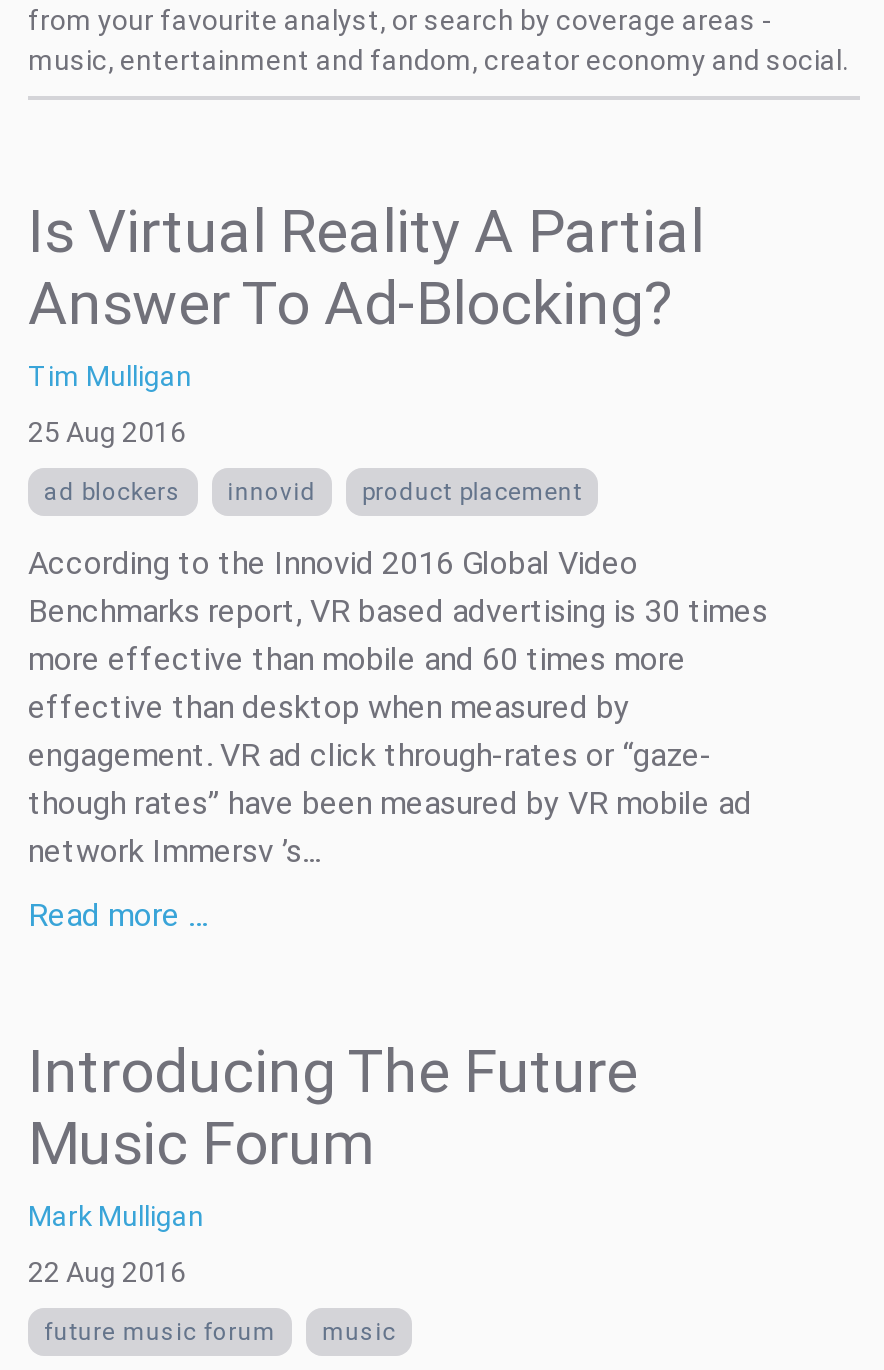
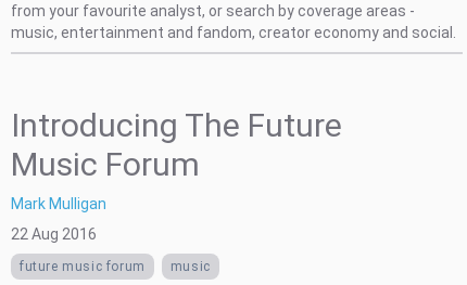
- Is Virtual Reality A Partial
- Answer To Ad-Blocking?
- Tim Mulligan
- 25 Aug 2016
- ad blockers
- innovid
- product placement
- According to the Innovid 2016 Global Video
- Benchmarks report, VR based advertising is 30 times
- more effective than mobile and 60 times more
- effective than desktop when measured by
- engagement. VR ad click through-rates or “gaze-
- though rates” have been measured by VR mobile ad
- network Immersv ’s...
- Read more …
